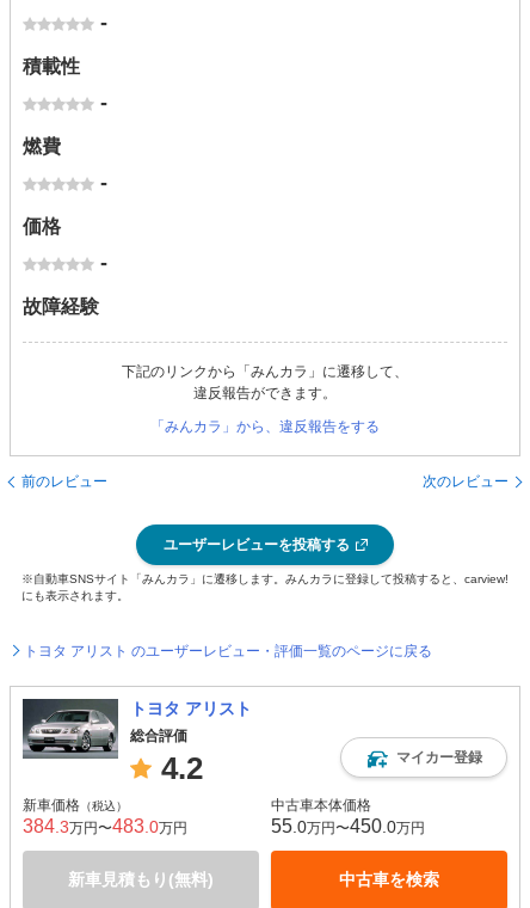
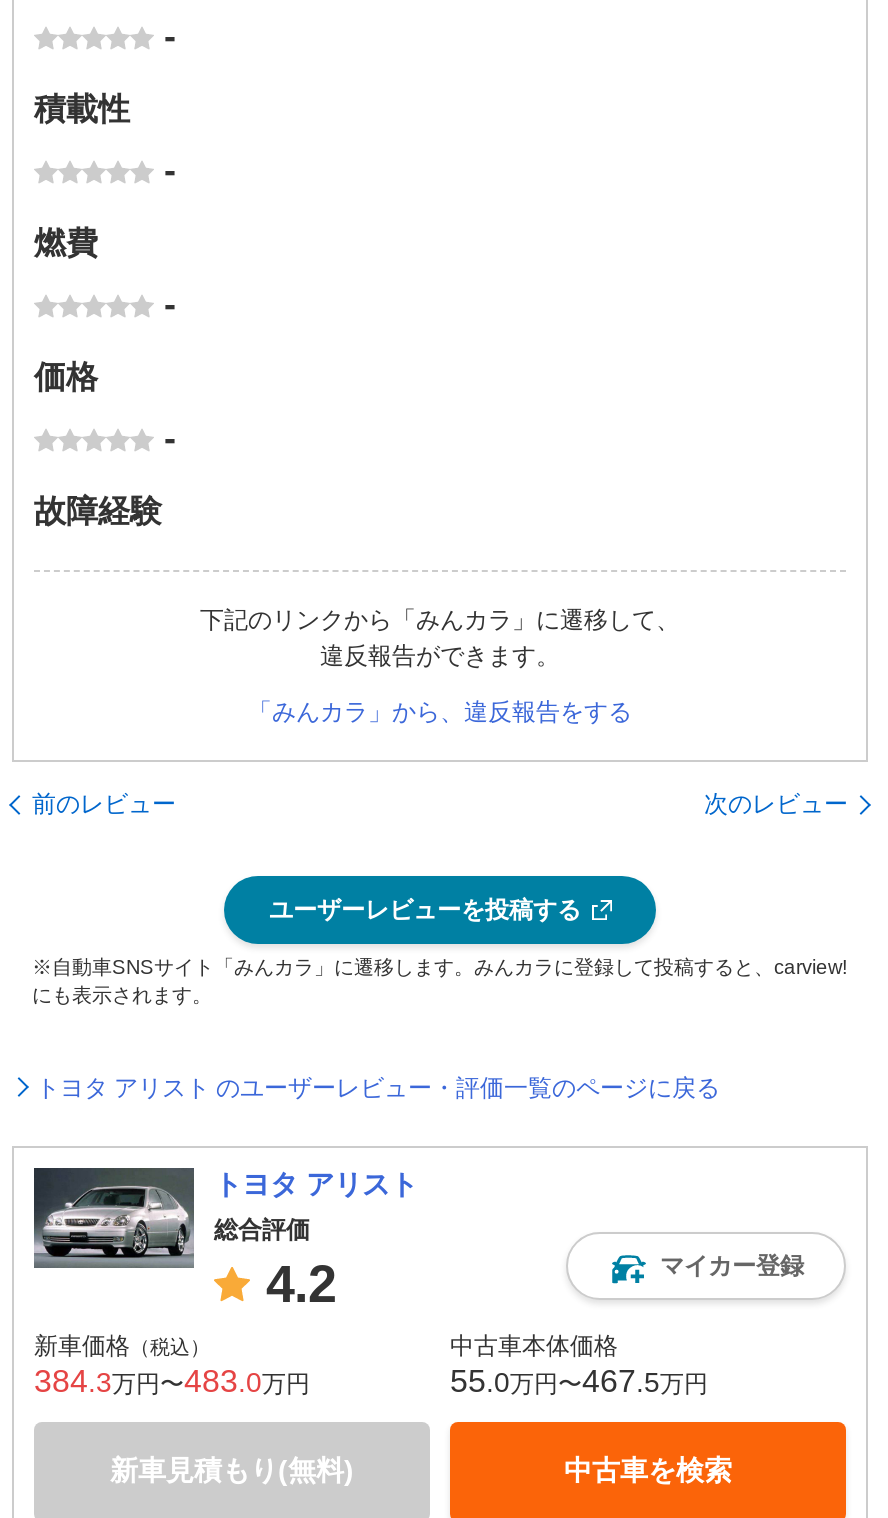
- 55.0万円〜450.0万円
+ 55.0万円〜467.5万円
